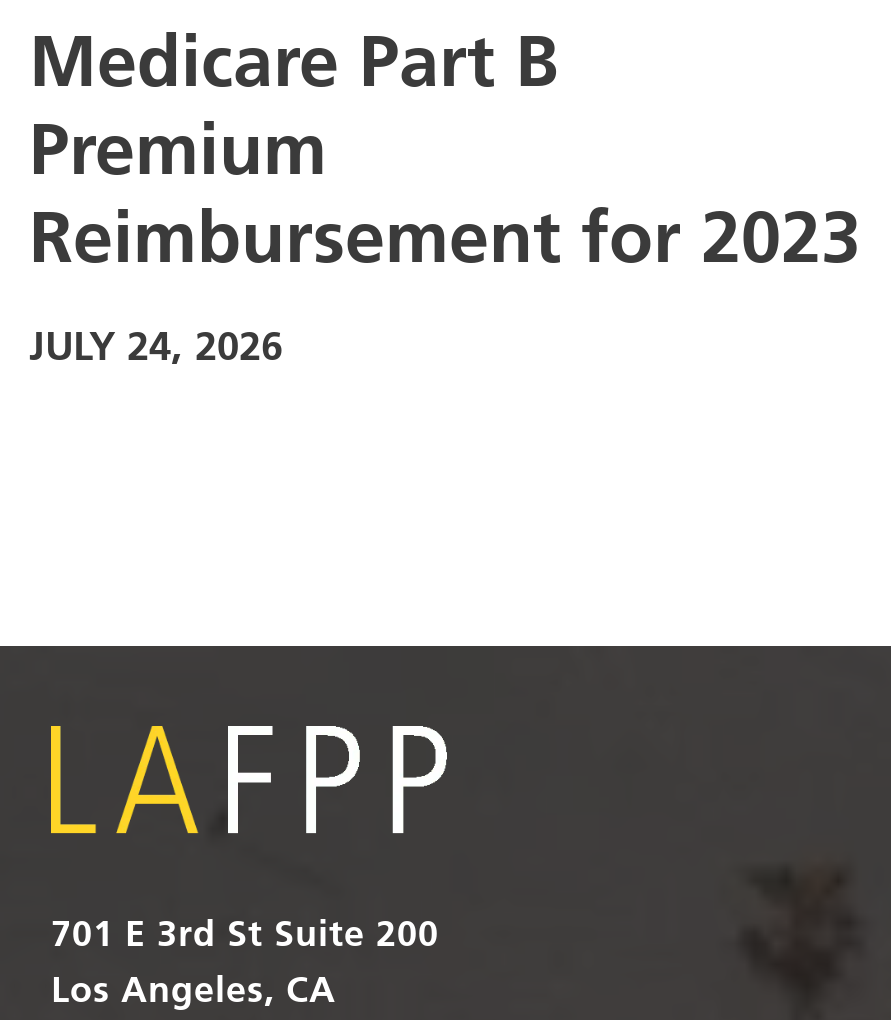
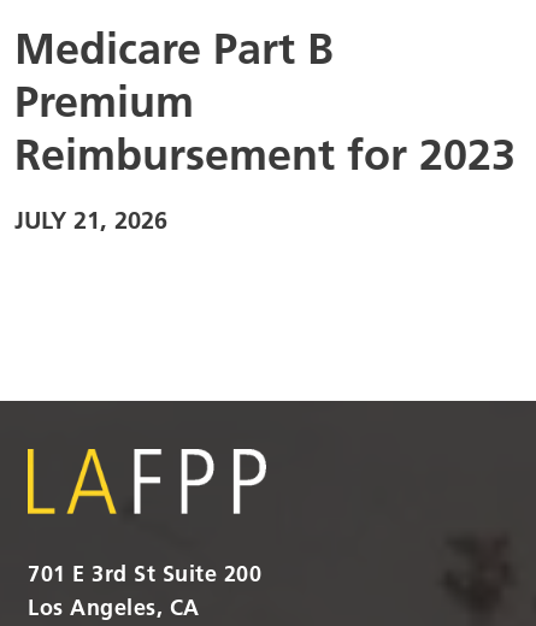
- JULY 24, 2026
+ JULY 21, 2026
